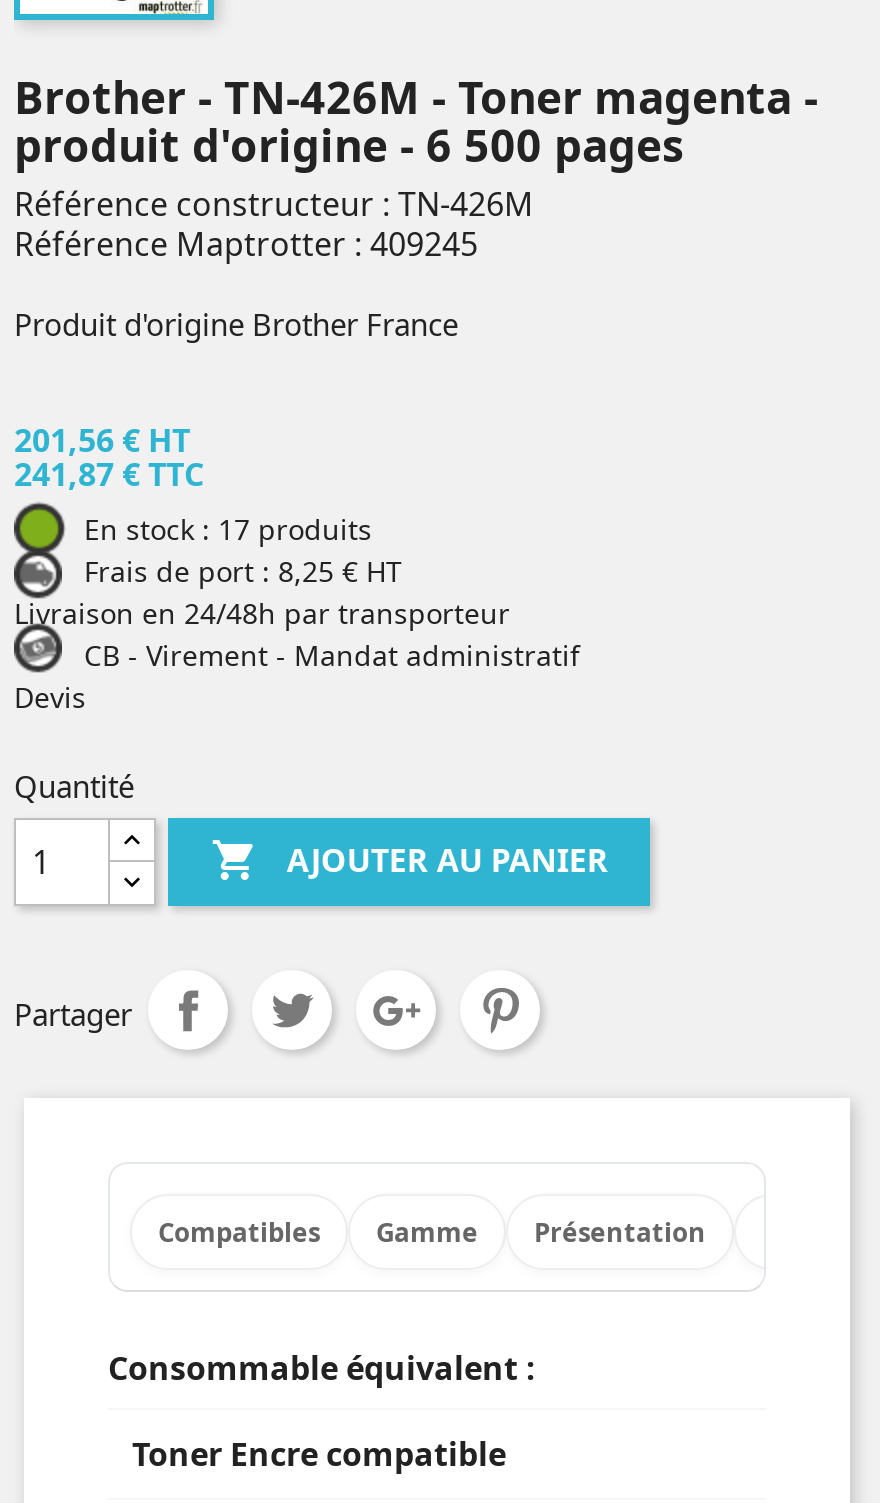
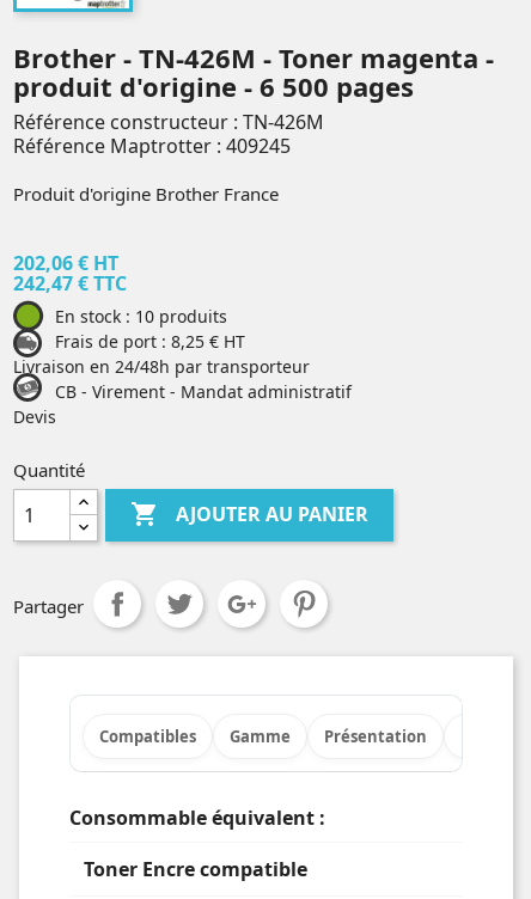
- 201,56 € HT
+ 202,06 € HT

- 241,87 € TTC
+ 242,47 € TTC

- En stock : 17 produits
+ En stock : 10 produits
